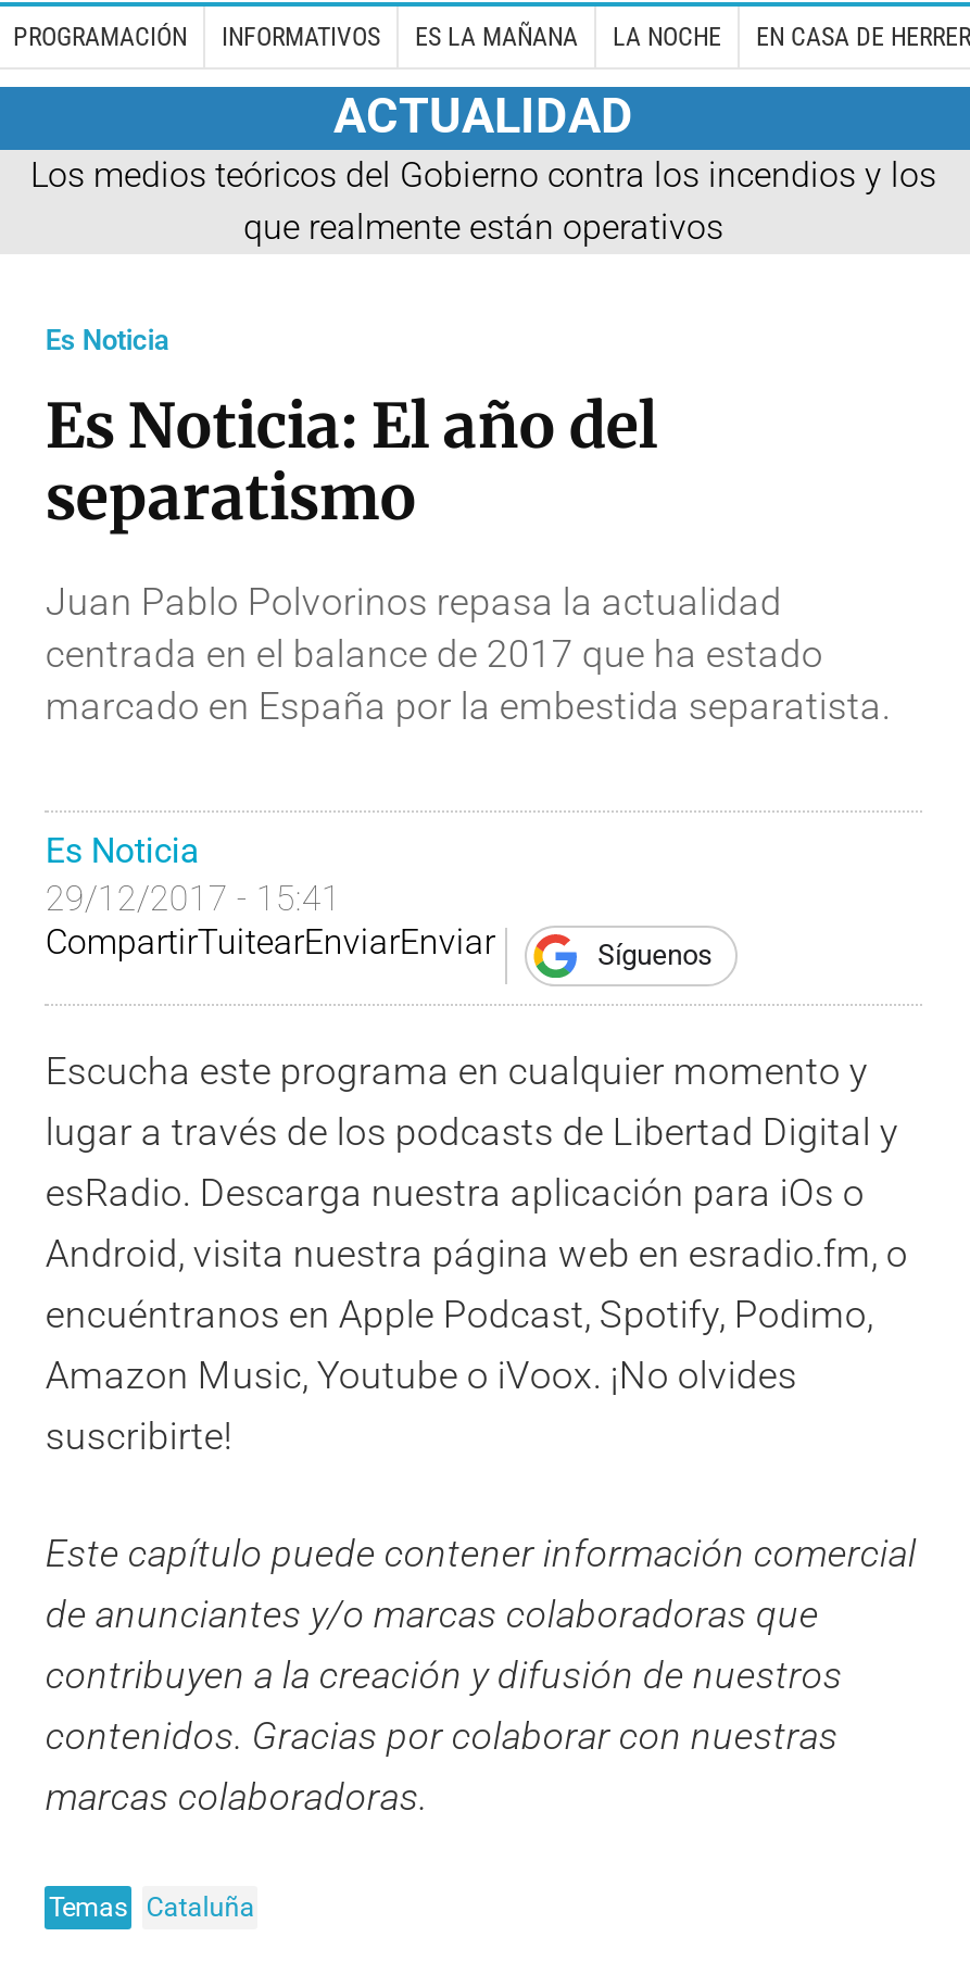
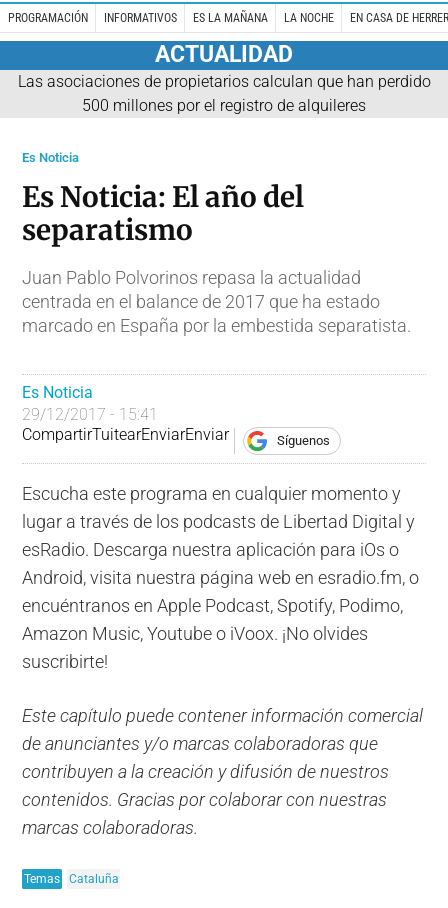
- Los medios teóricos del Gobierno contra los incendios y los
- que realmente están operativos
+ Las asociaciones de propietarios calculan que han perdido
+ 500 millones por el registro de alquileres
